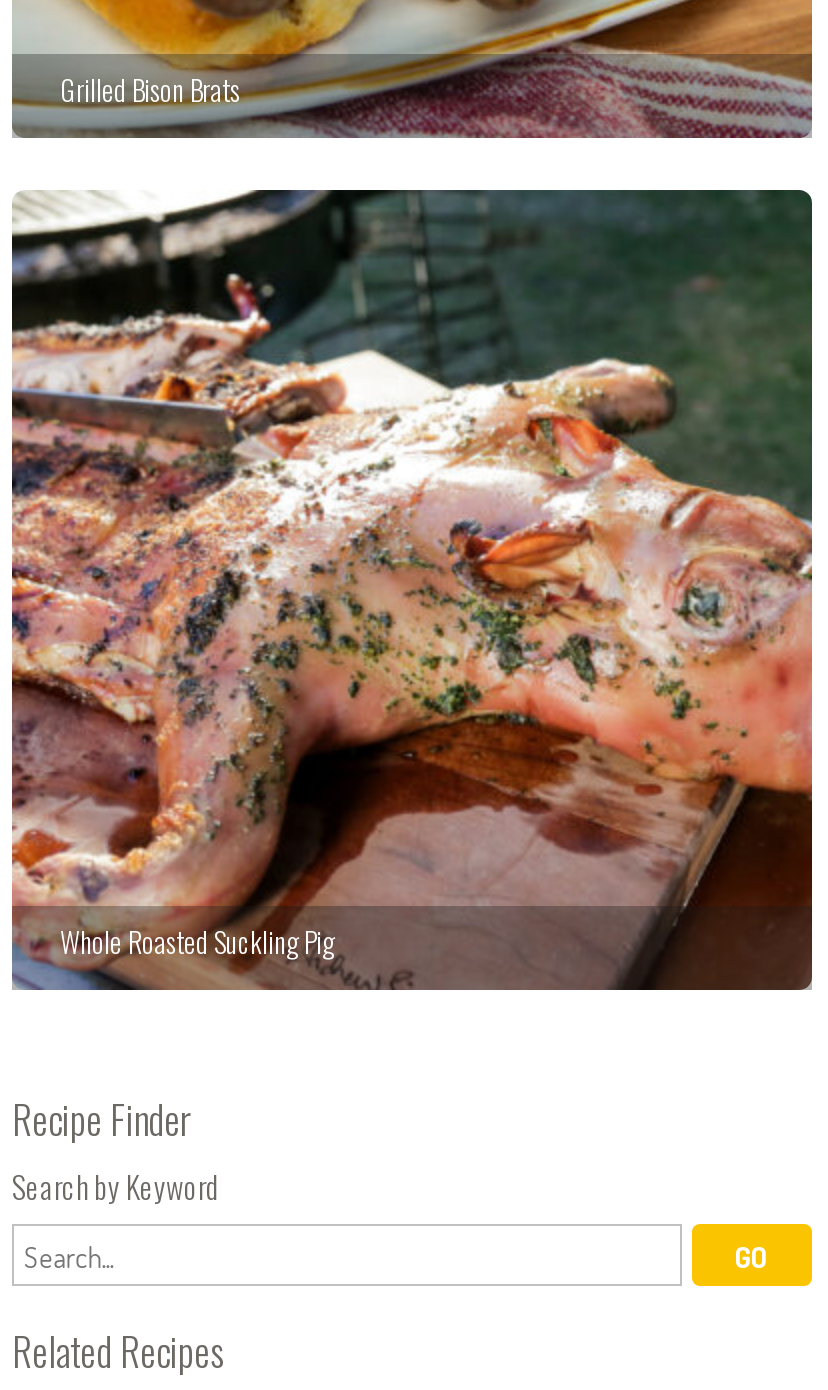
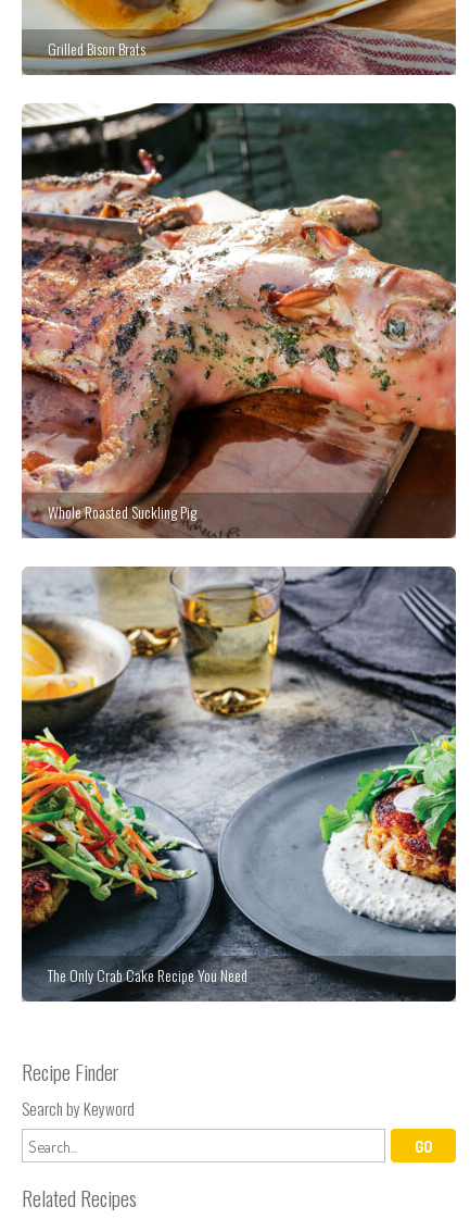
+ [image]
+ The Only Crab Cake Recipe You Need
